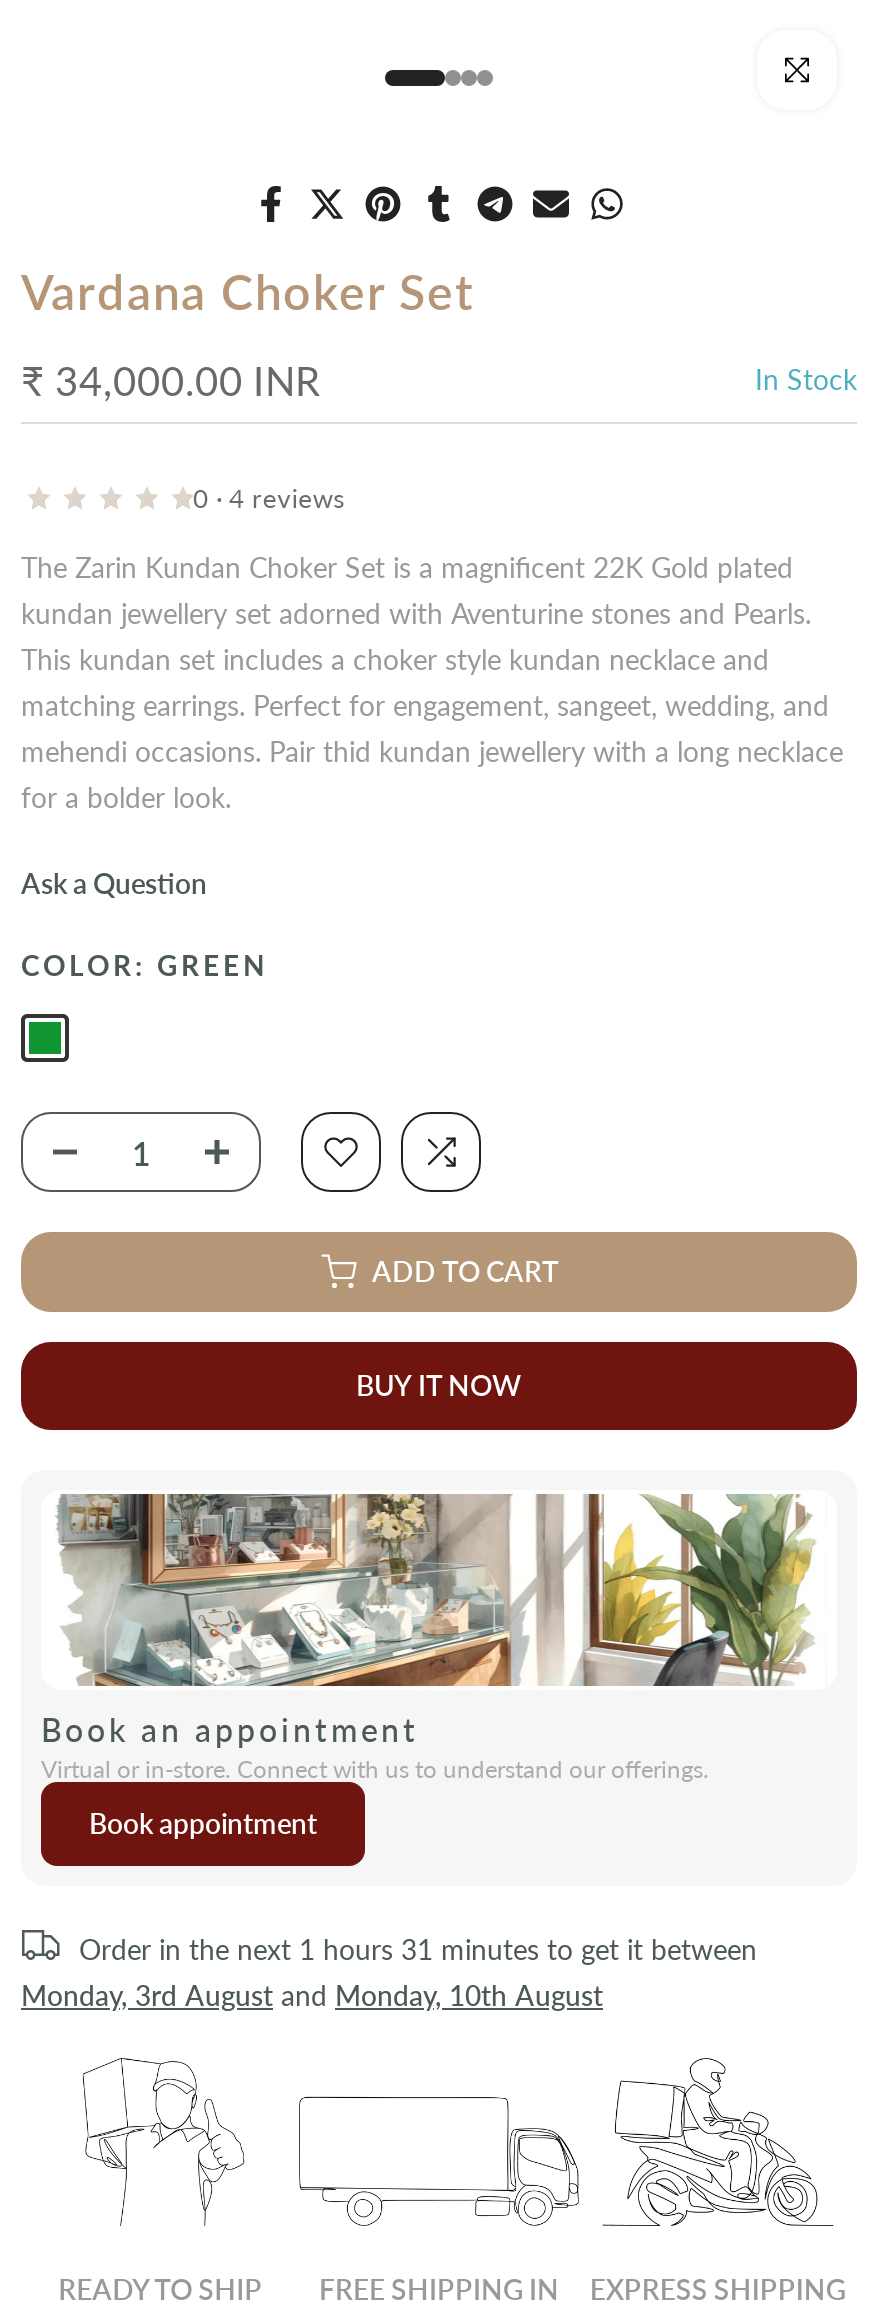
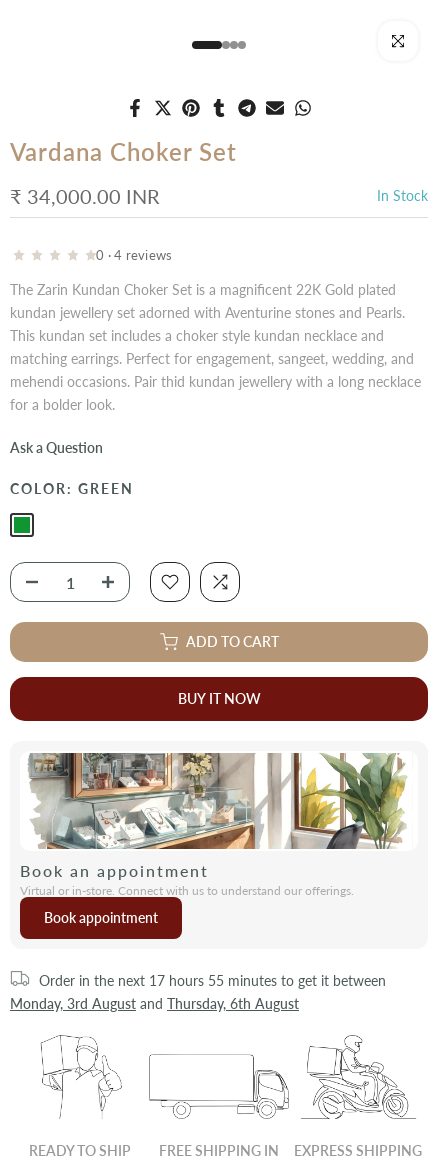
- Order in the next 1 hours 31 minutes to get it between
+ Order in the next 17 hours 55 minutes to get it between

- Monday, 3rd August and Monday, 10th August
+ Monday, 3rd August and Thursday, 6th August
